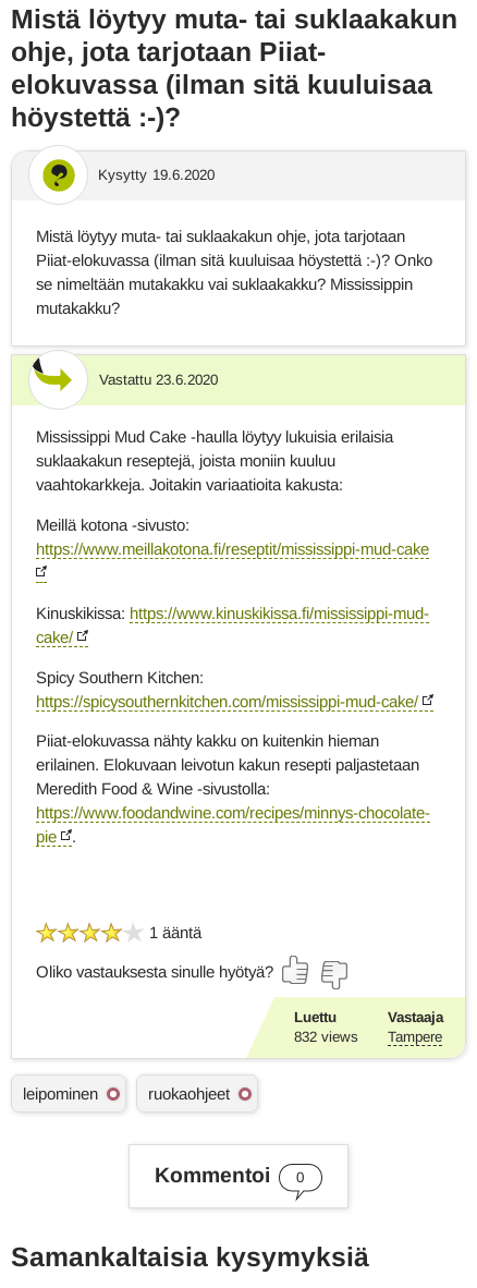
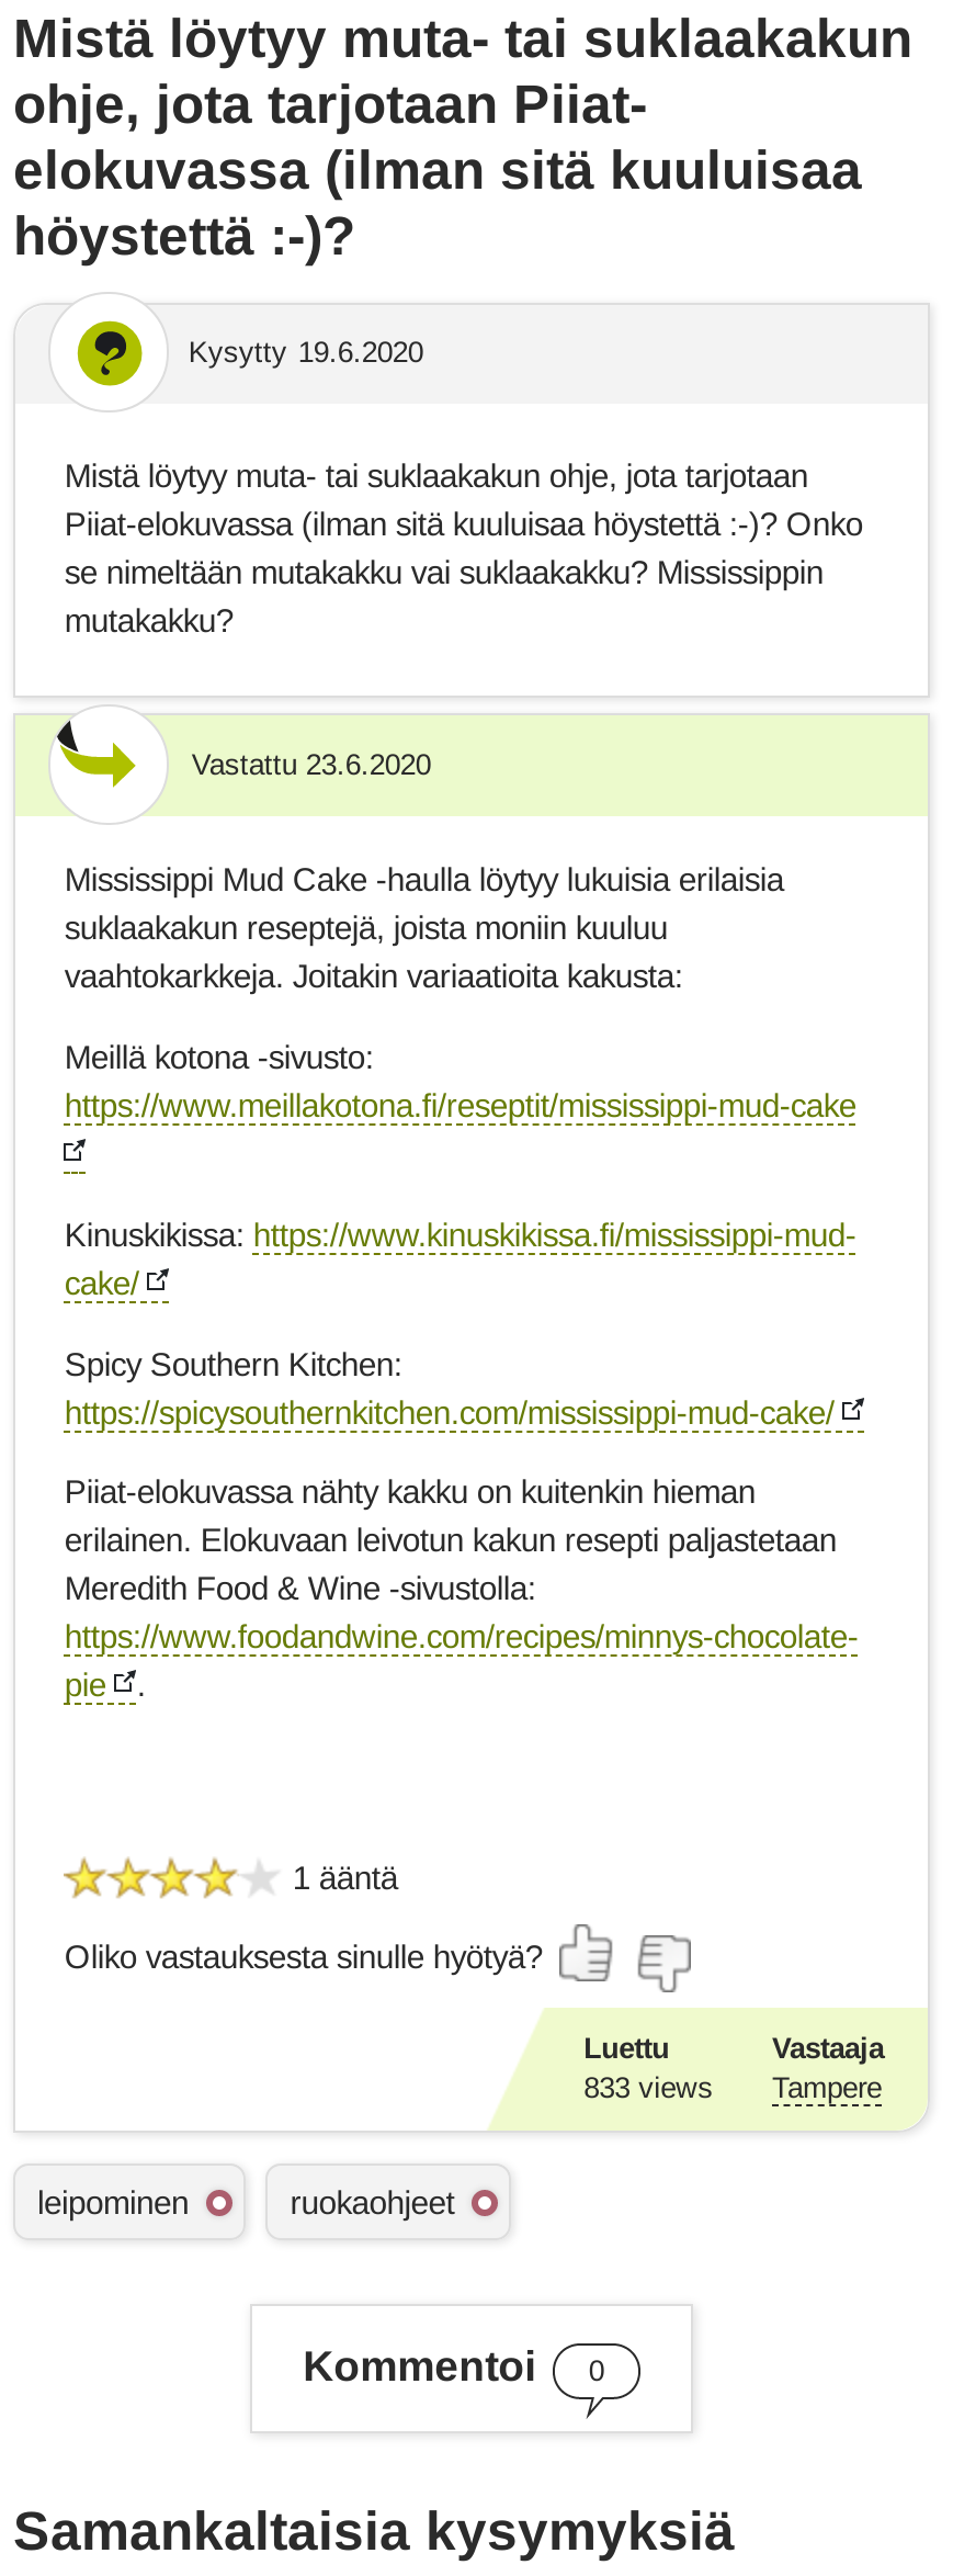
- 832 views Tampere
+ 833 views Tampere
